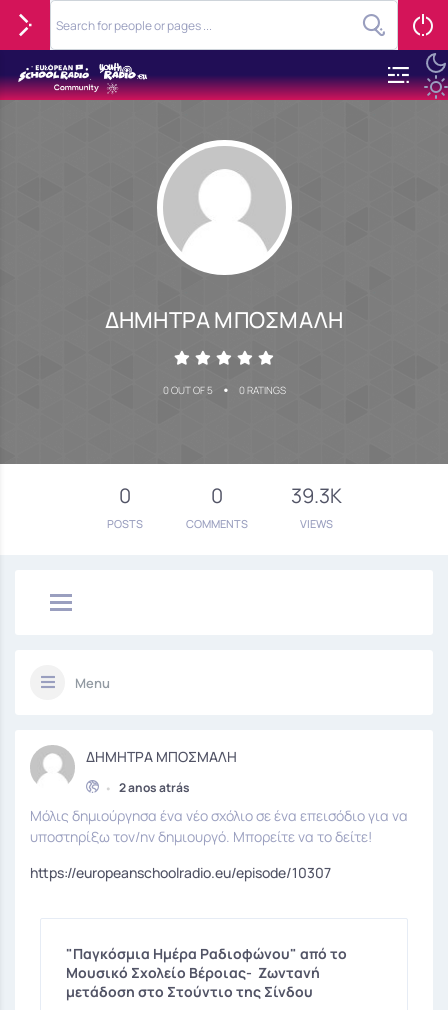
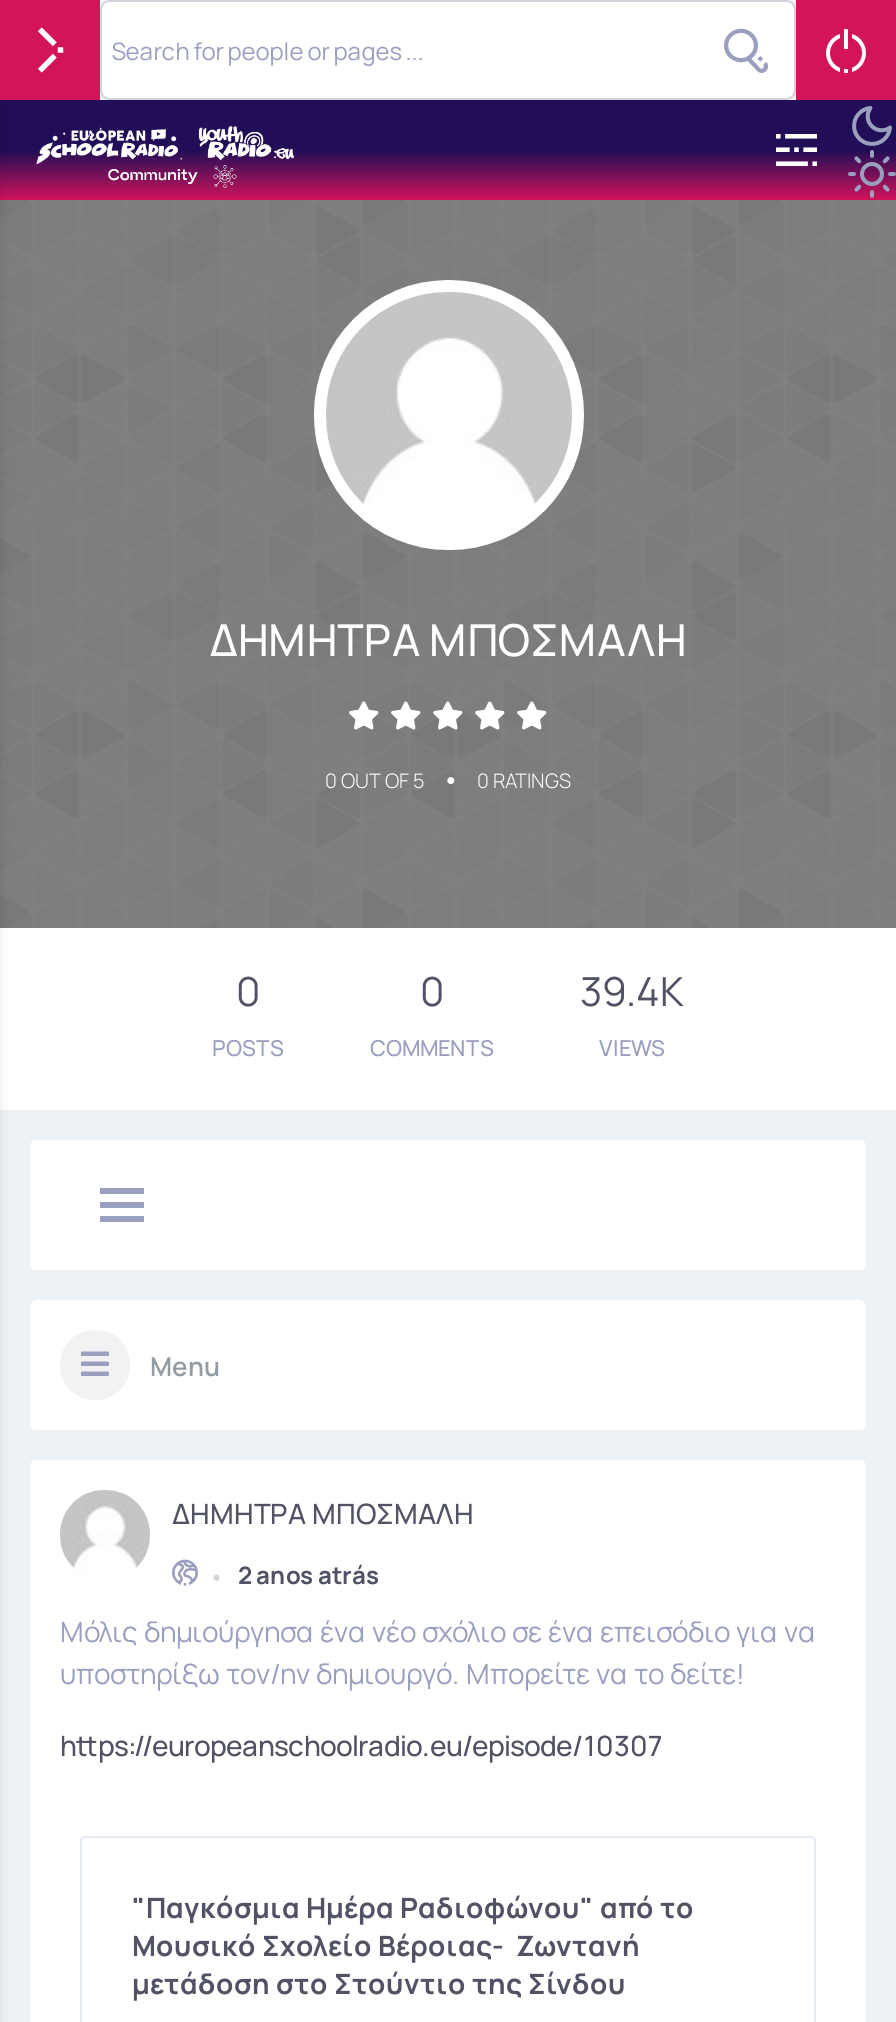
- 39.3K
+ 39.4K
